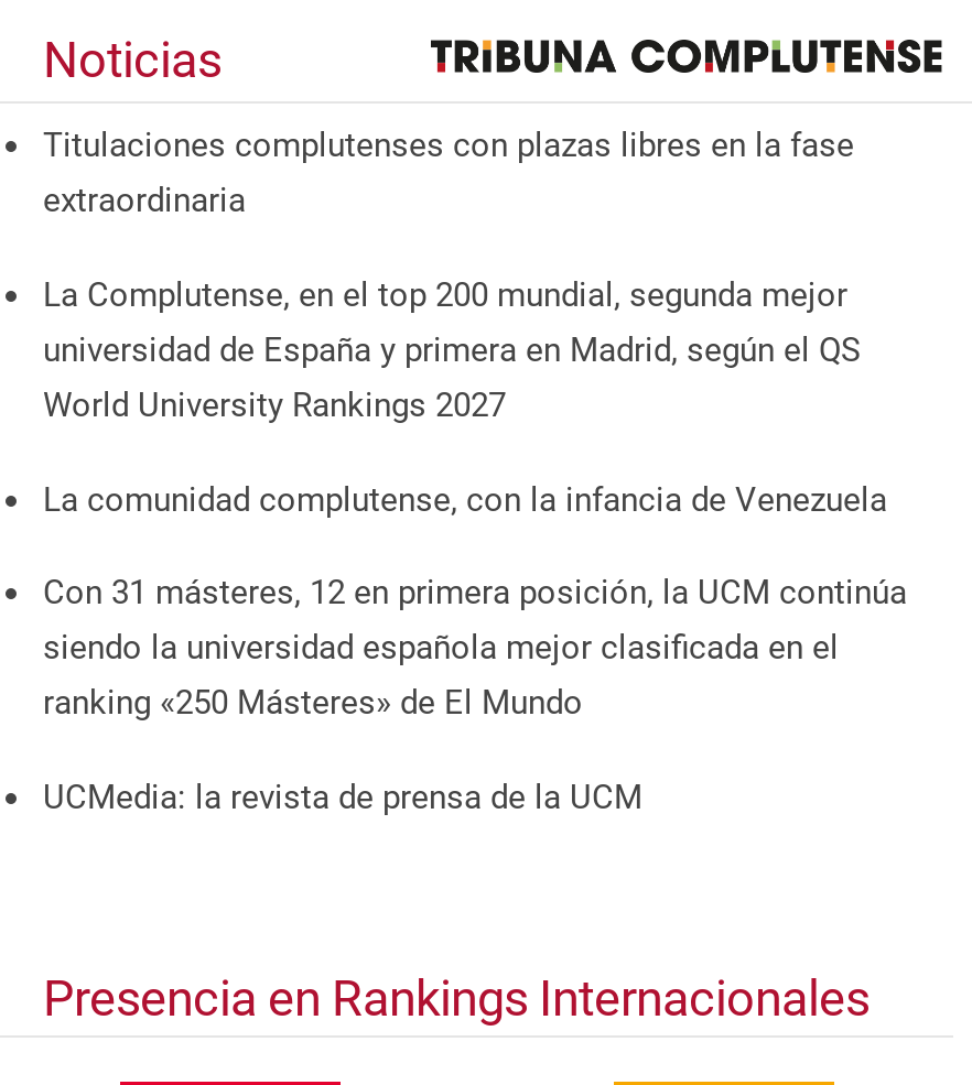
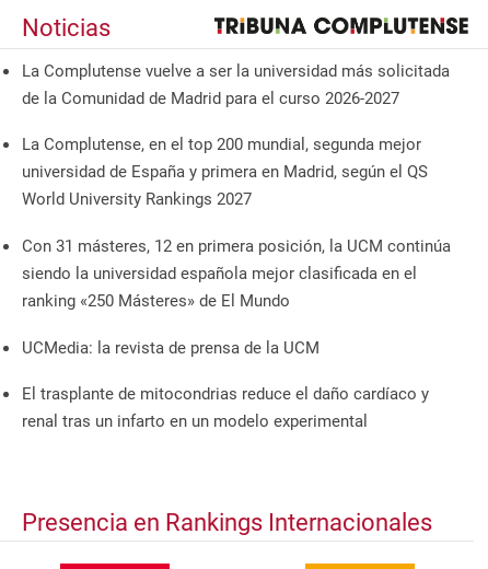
- Titulaciones complutenses con plazas libres en la fase
- extraordinaria
+ La Complutense vuelve a ser la universidad más solicitada
+ de la Comunidad de Madrid para el curso 2026-2027

- La comunidad complutense, con la infancia de Venezuela

moved up: Con 31 másteres, 12 en primera posición, la UCM continúa | siendo la universidad española mejor clasificada en el | ranking «250 Másteres» de El Mundo | UCMedia: la revista de prensa de la UCM

+ El trasplante de mitocondrias reduce el daño cardíaco y
+ renal tras un infarto en un modelo experimental
